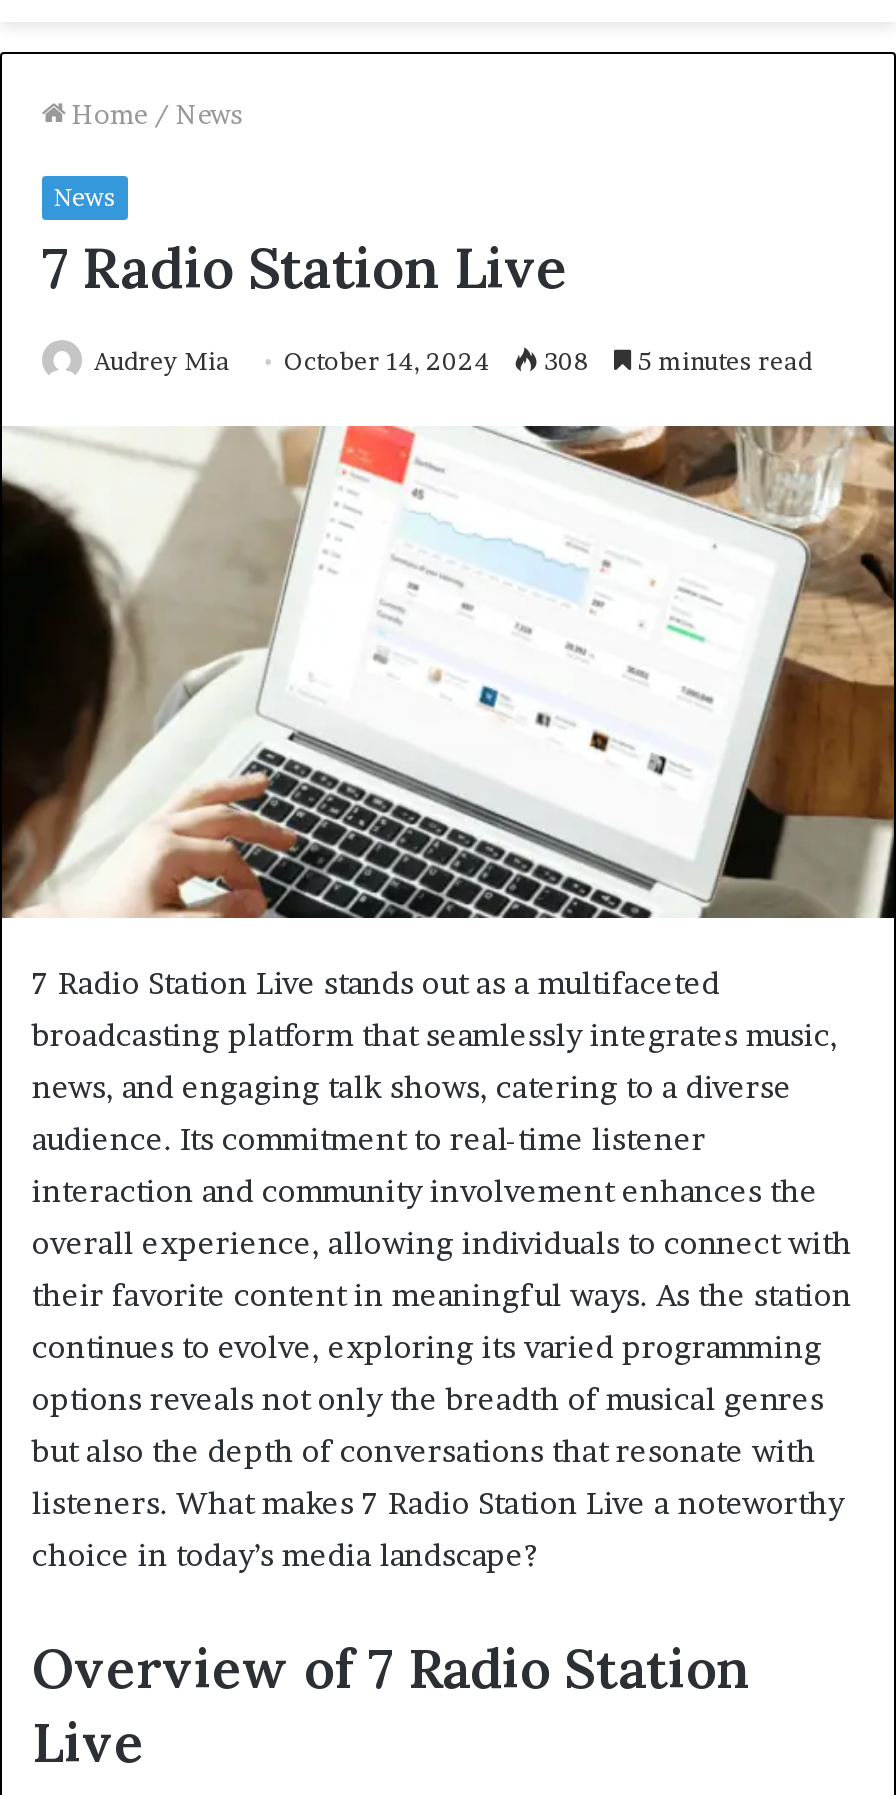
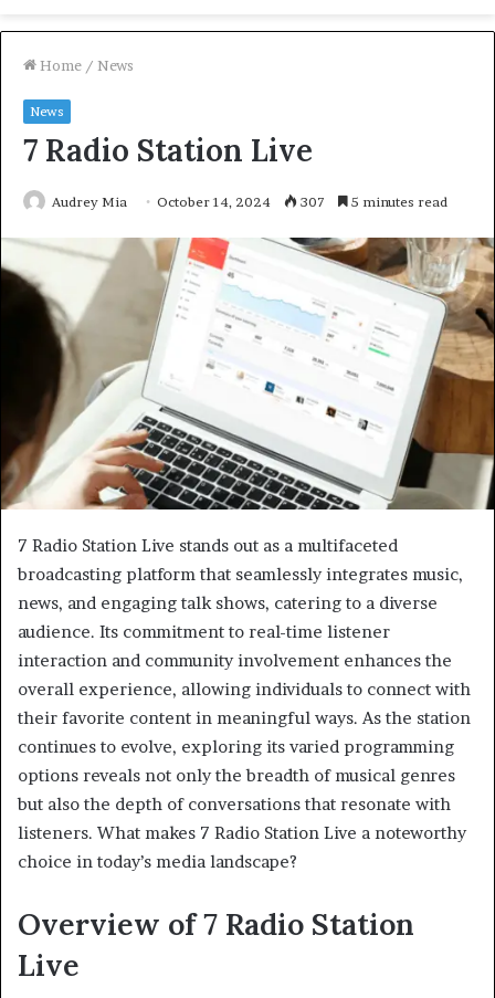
- Audrey Mia October 14, 2024 308 5 minutes read
+ Audrey Mia October 14, 2024 307 5 minutes read
